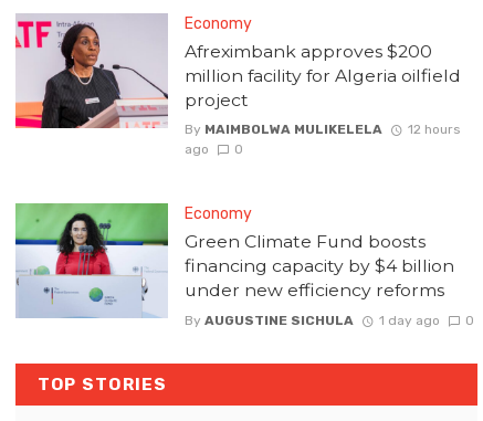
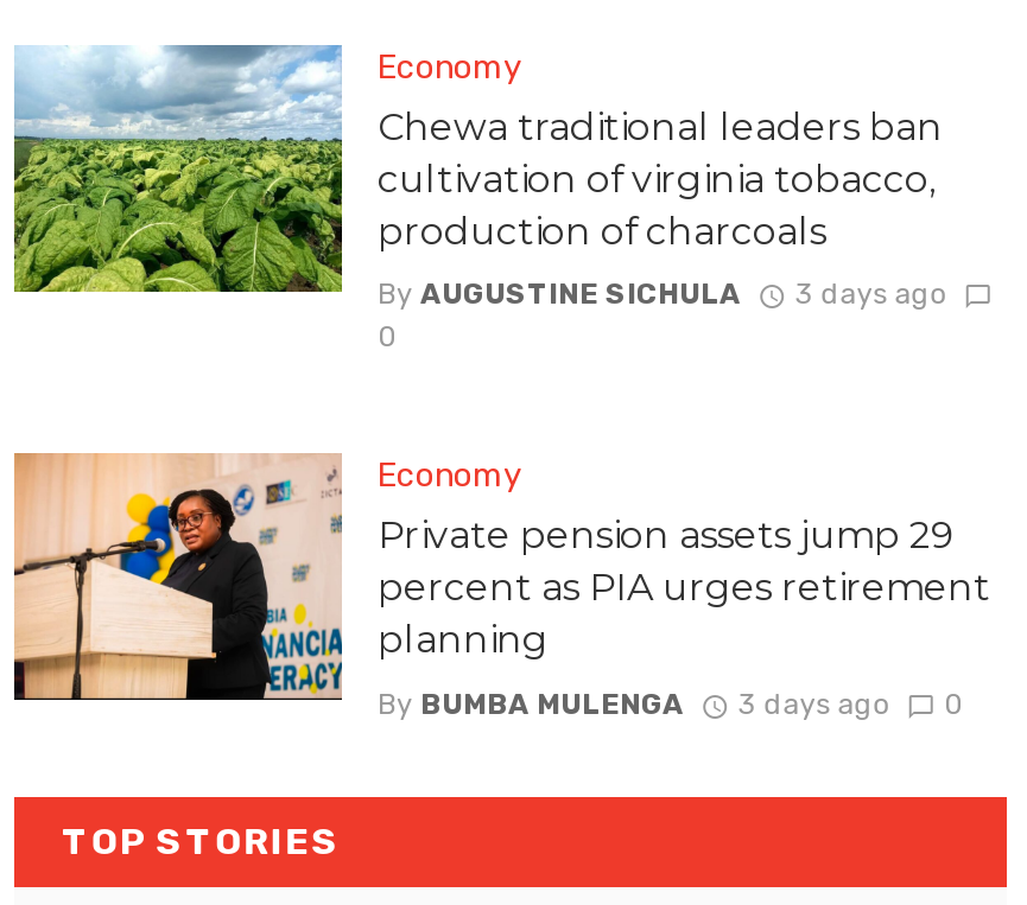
- [image]
- Afreximbank approves $200
- million facility for Algeria oilfield
- project
+ [image]
+ Chewa traditional leaders ban
+ cultivation of virginia tobacco,
+ production of charcoals

- By MAIMBOLWA MULIKELELA
- 12 hours
- ago
+ 3 days ago

- [image]
- Green Climate Fund boosts
- financing capacity by $4 billion
- under new efficiency reforms
+ [image]
+ Private pension assets jump 29
+ percent as PIA urges retirement
+ planning

moved up: By AUGUSTINE SICHULA

- 1 day ago
+ By BUMBA MULENGA
+ 3 days ago
